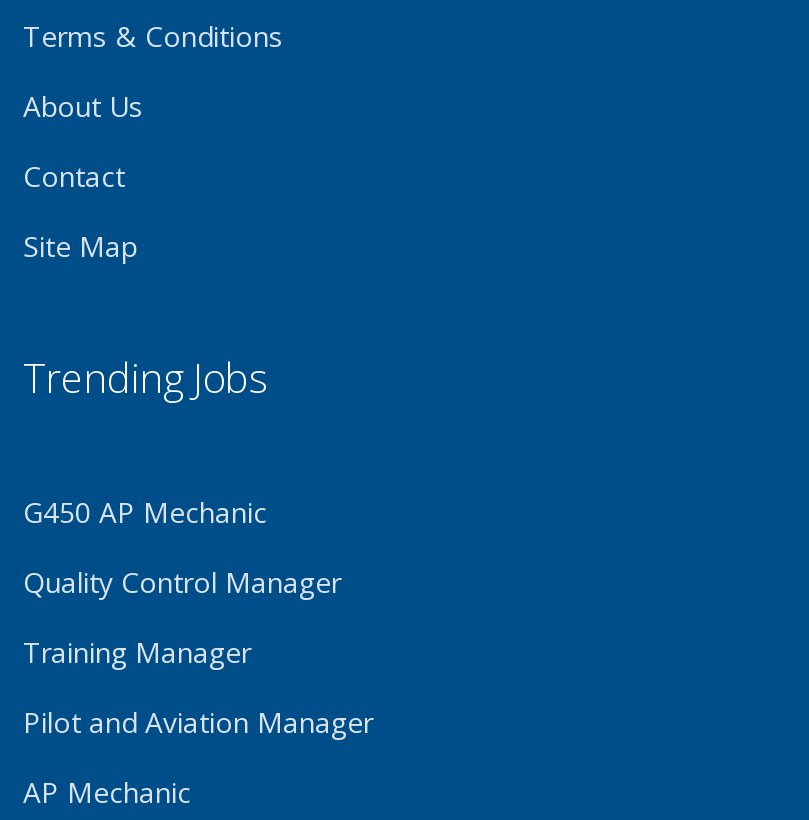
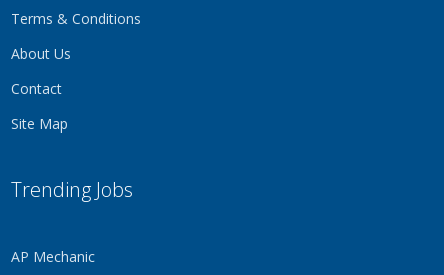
- G450 AP Mechanic
- Quality Control Manager
- Training Manager
- Pilot and Aviation Manager
